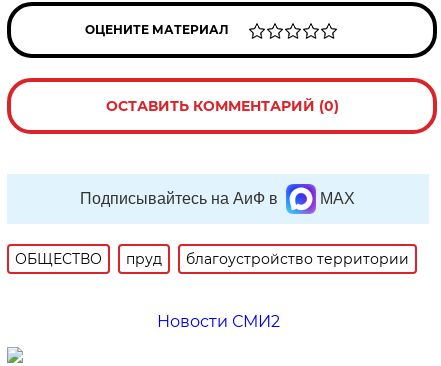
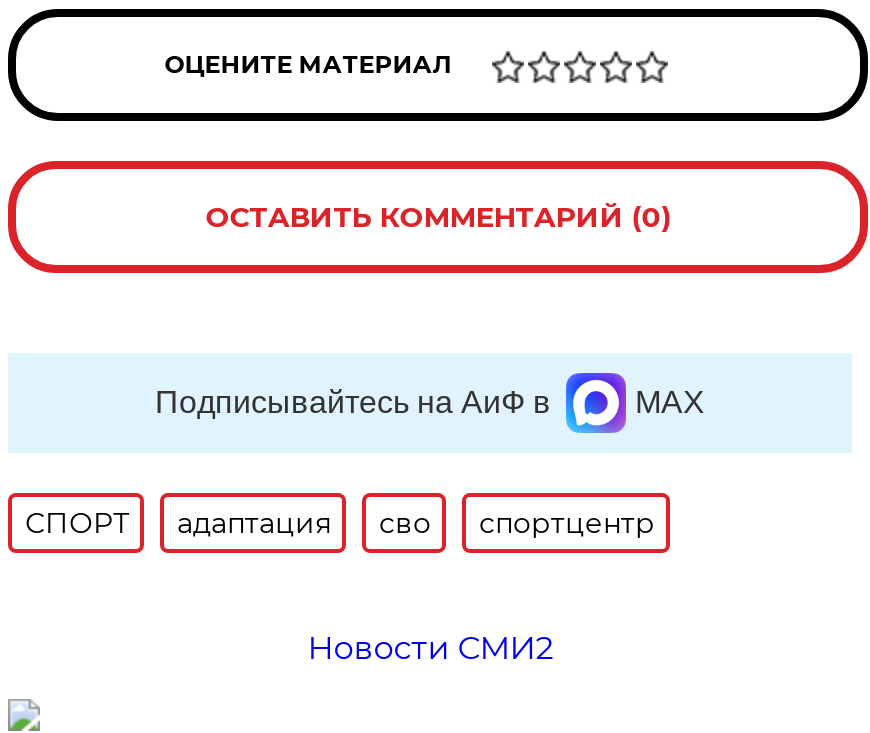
- ОБЩЕСТВО
- пруд
- благоустройство территории
+ СПОРТ
+ адаптация
+ сво
+ спортцентр
